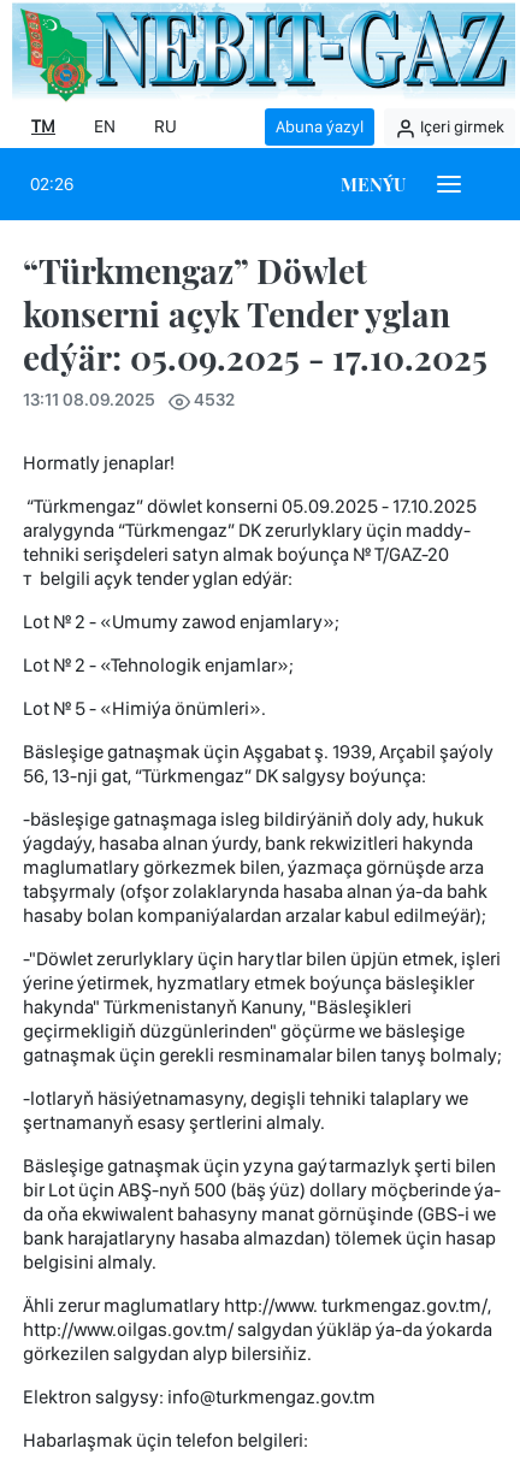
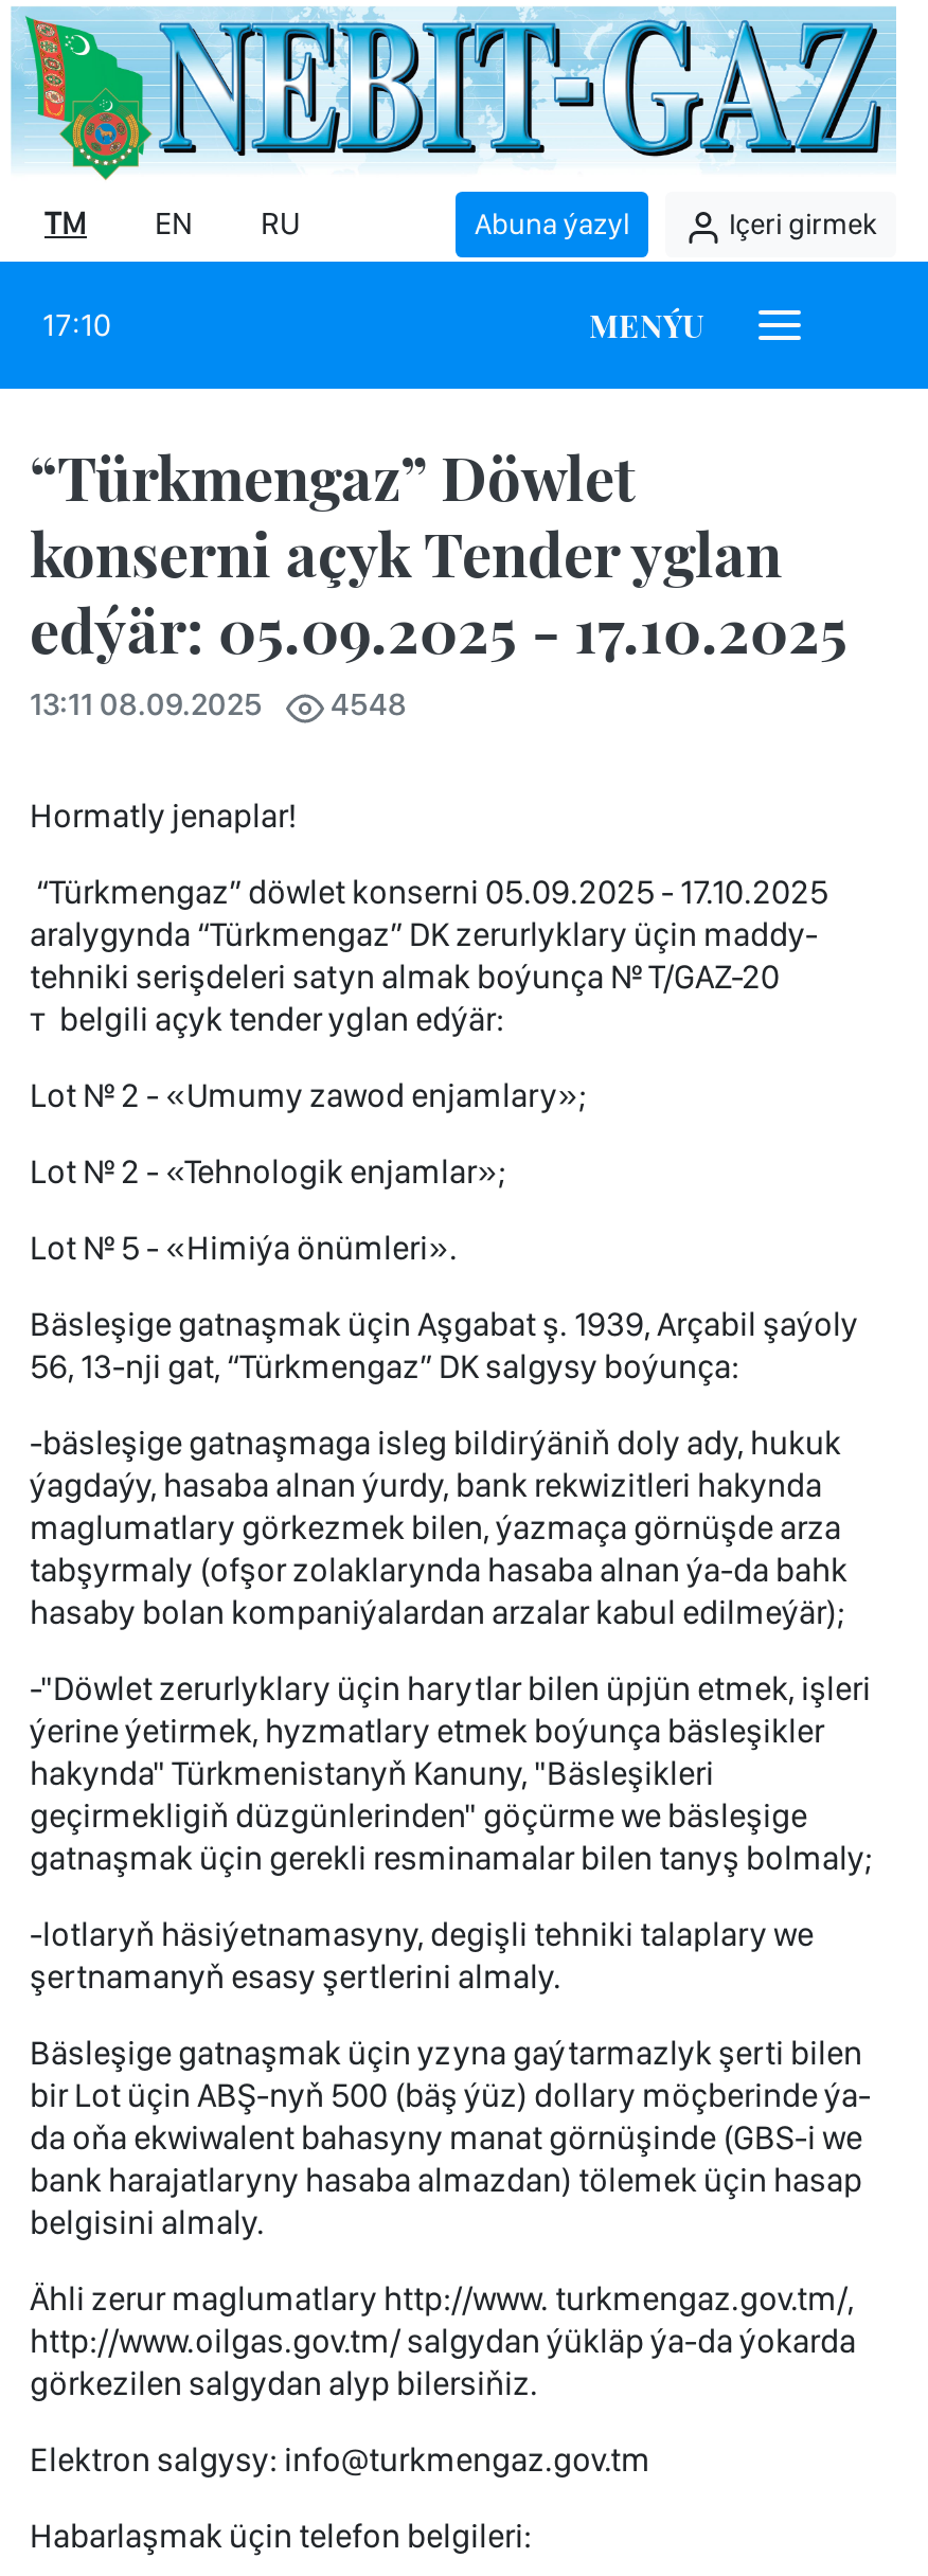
- 02:26
+ 17:10

- 13:11 08.09.2025 4532
+ 13:11 08.09.2025 4548
